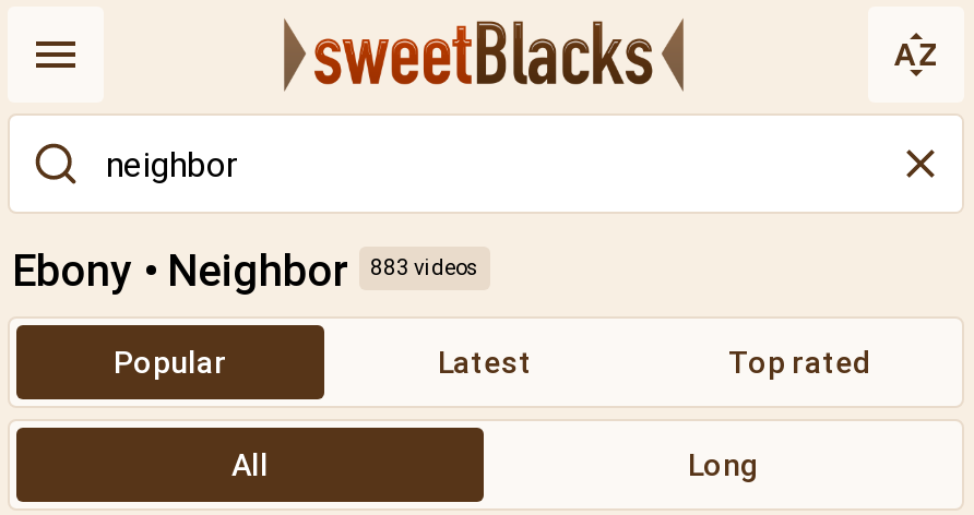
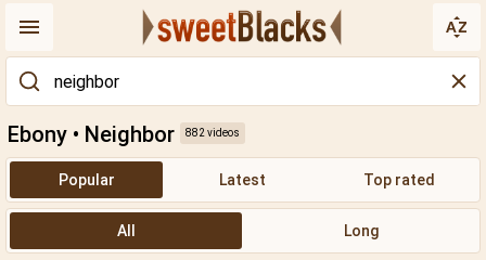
- Ebony • Neighbor 883 videos
+ Ebony • Neighbor 882 videos
